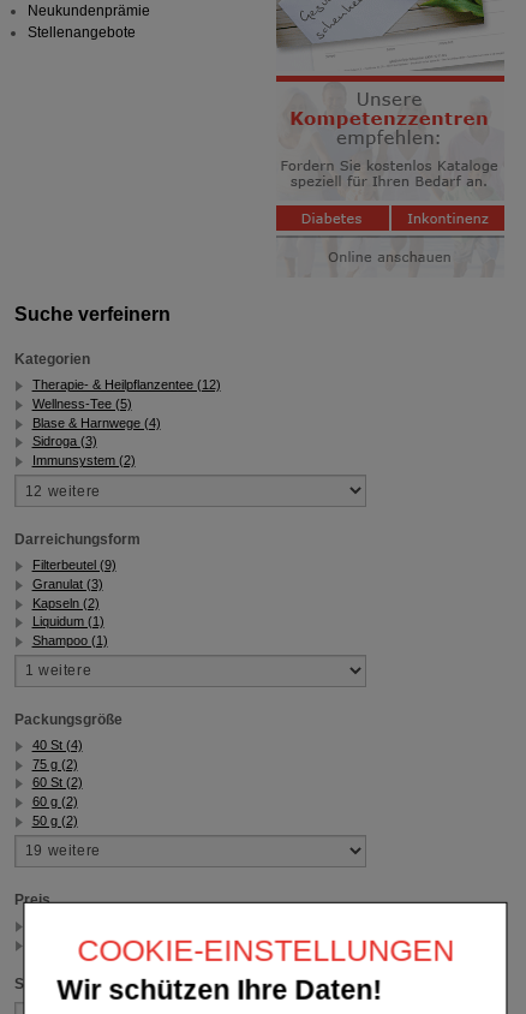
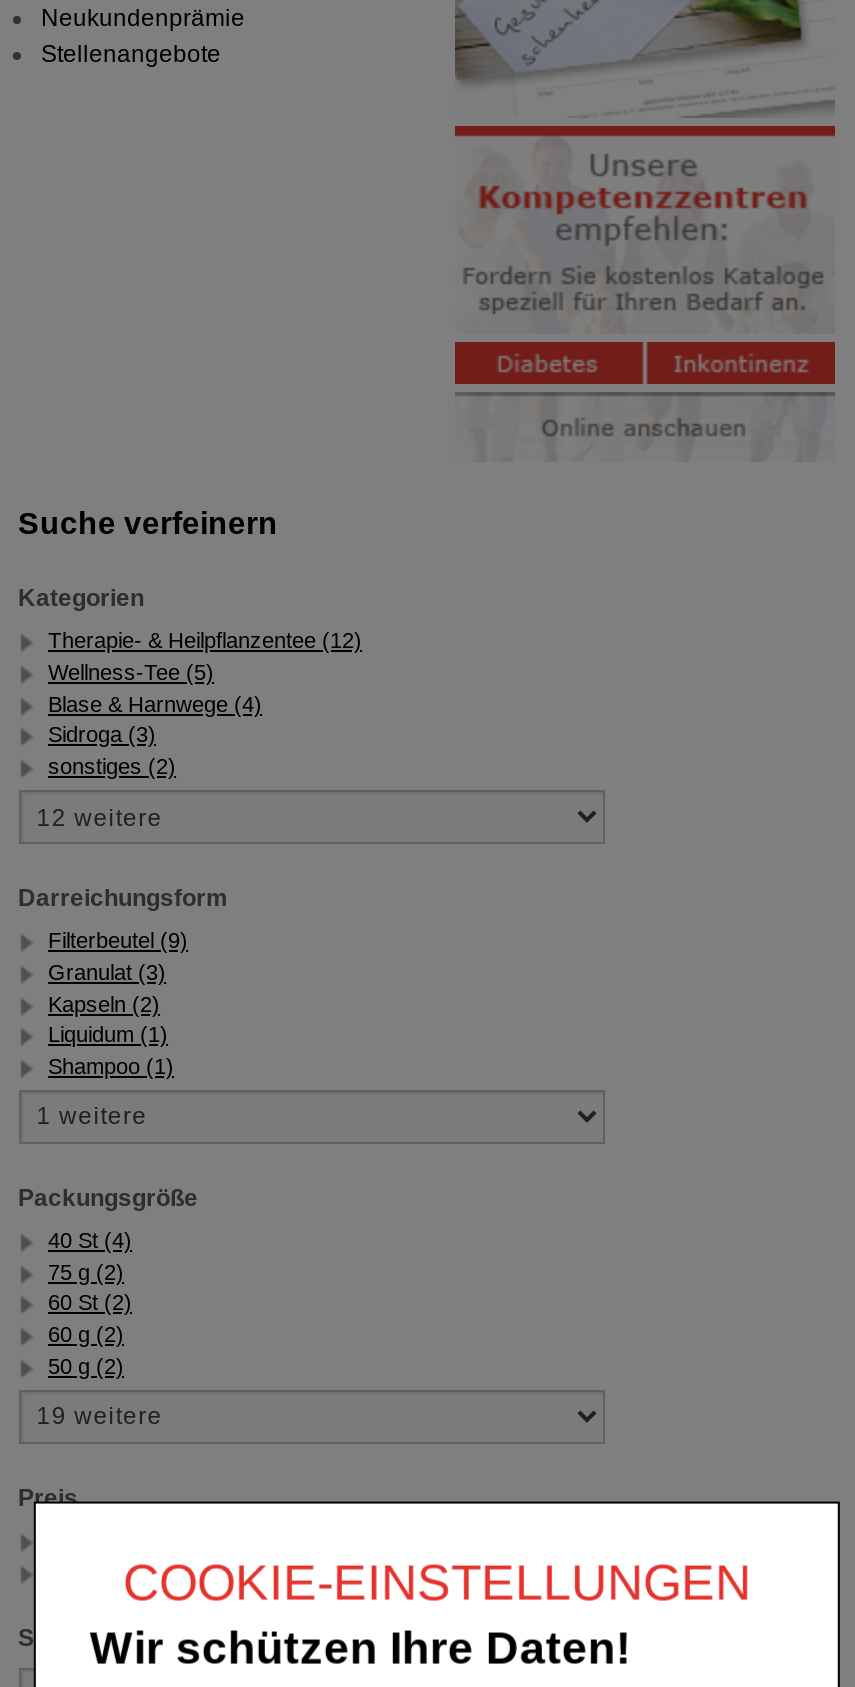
- Immunsystem (2)
+ sonstiges (2)
